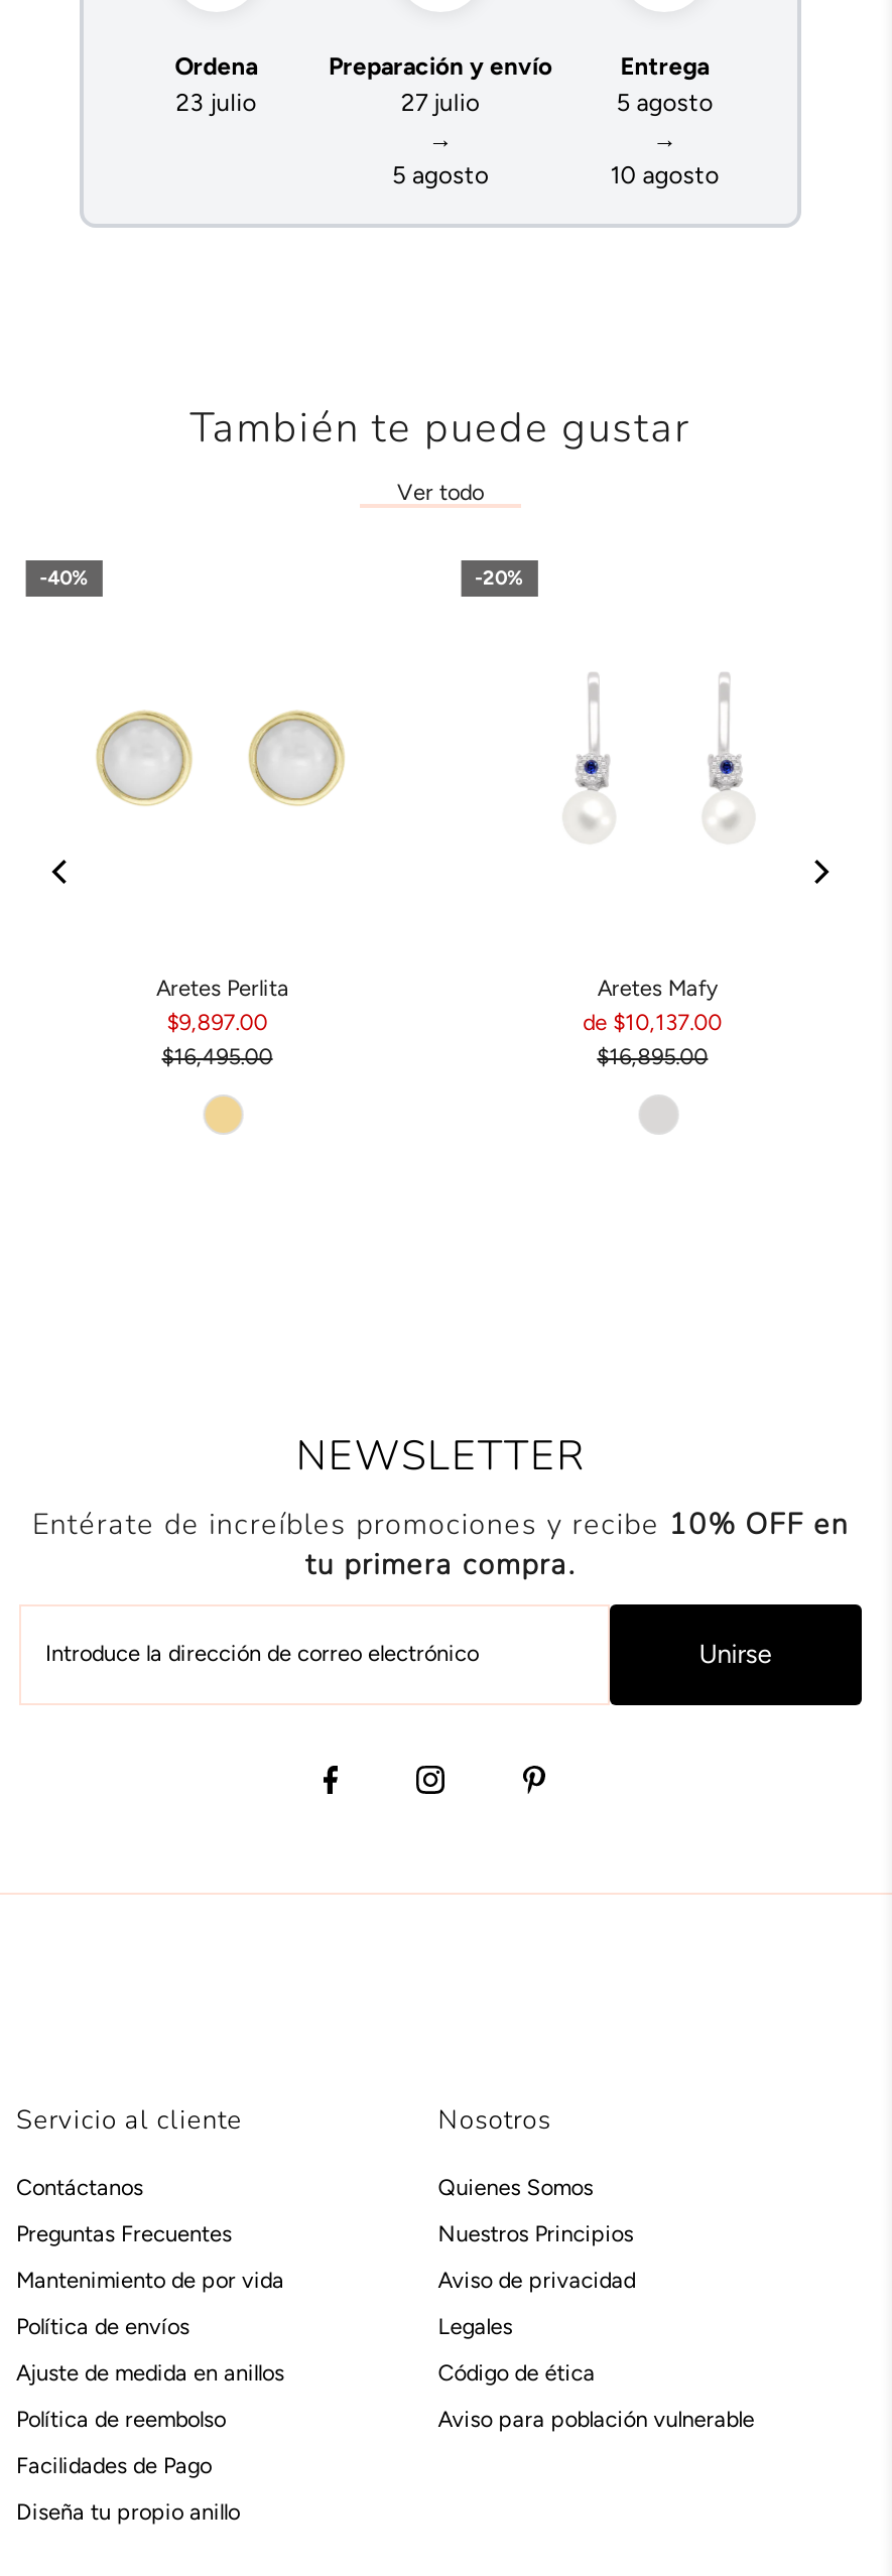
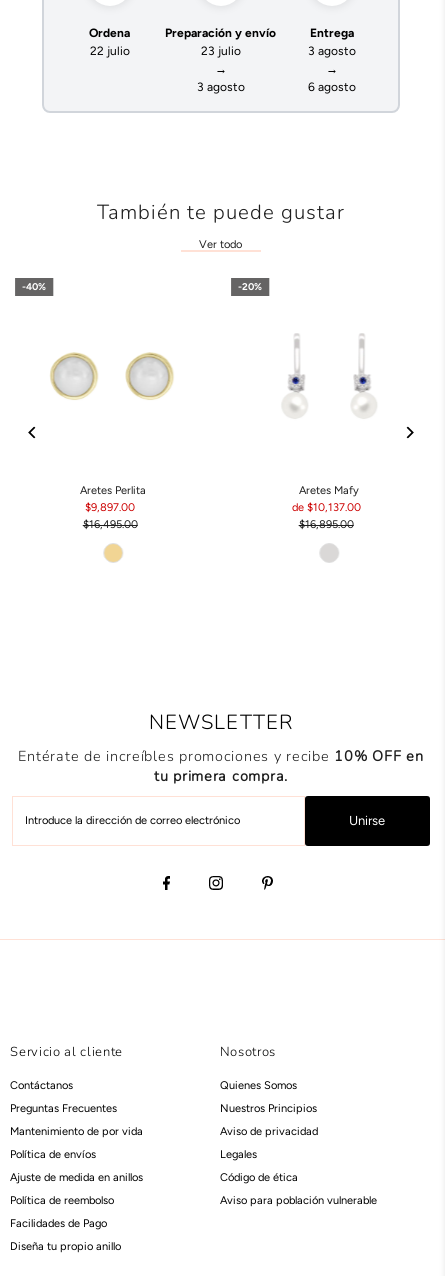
- 23 julio
+ 22 julio

- 27 julio
+ 23 julio

- 5 agosto
+ 3 agosto

- 5 agosto
+ 3 agosto

- 10 agosto
+ 6 agosto
